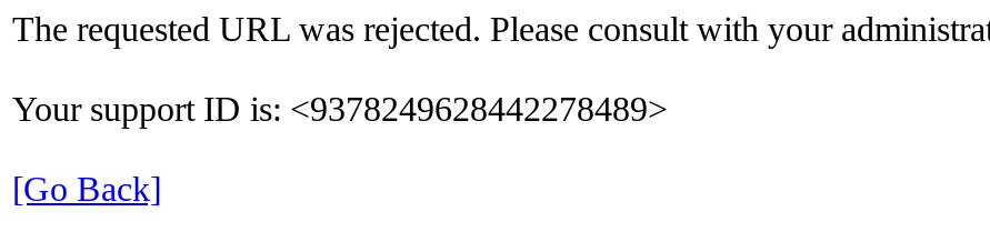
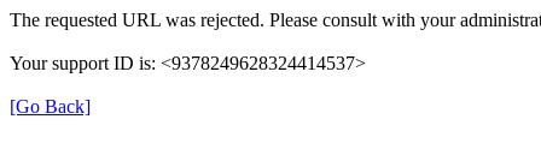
- Your support ID is: <9378249628442278489>
+ Your support ID is: <9378249628324414537>
